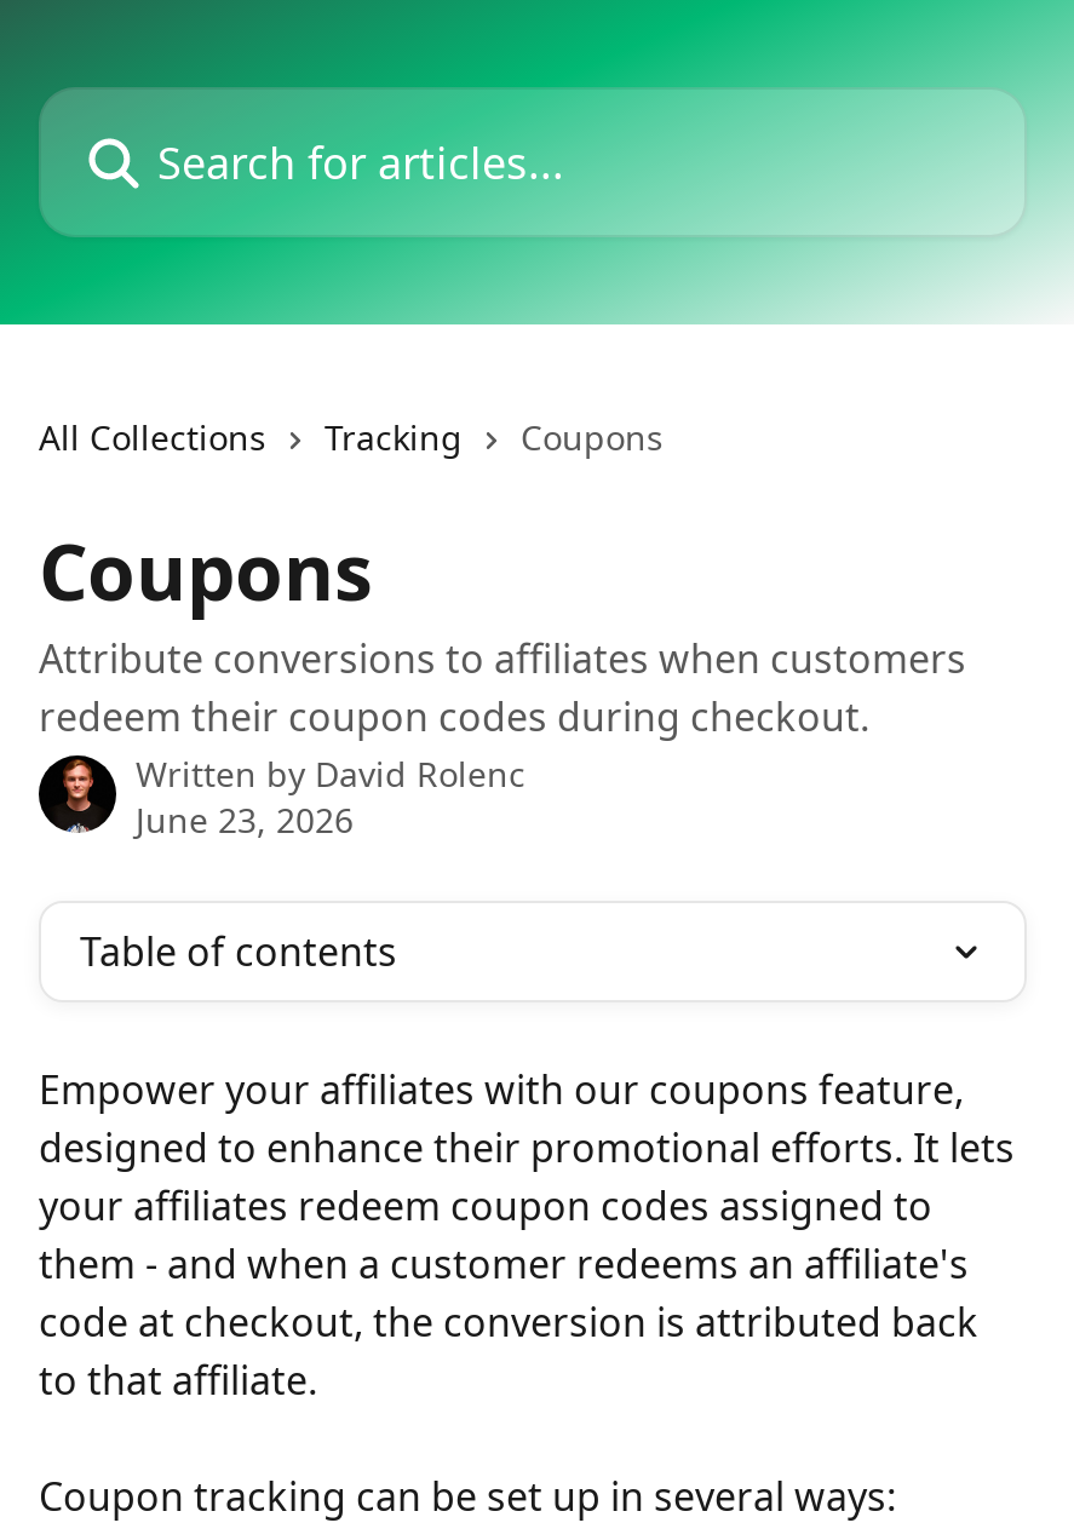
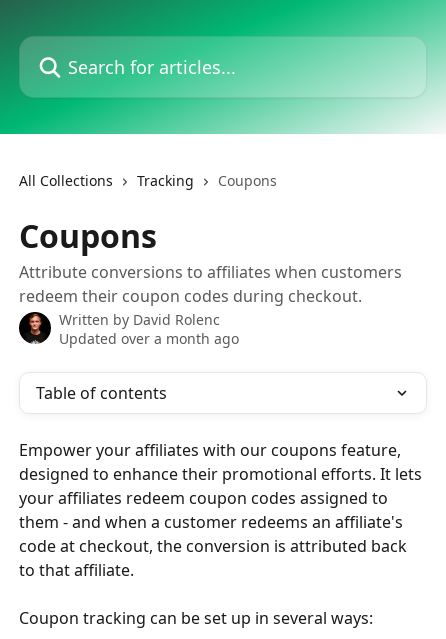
- June 23, 2026
+ Updated over a month ago
